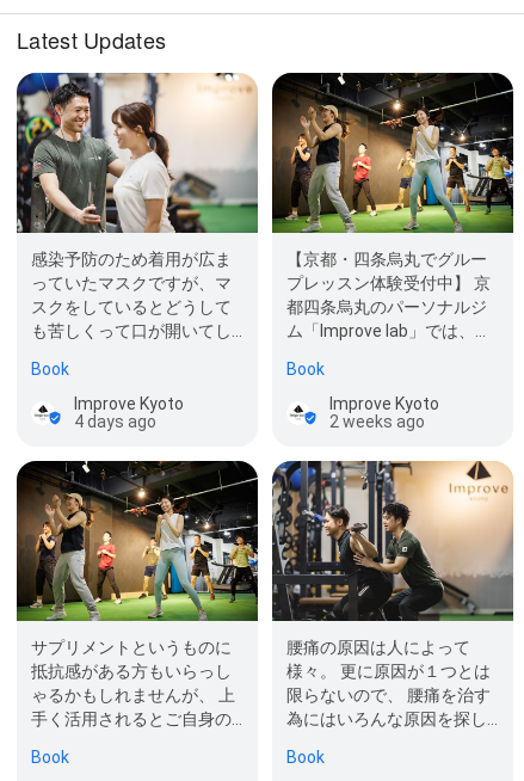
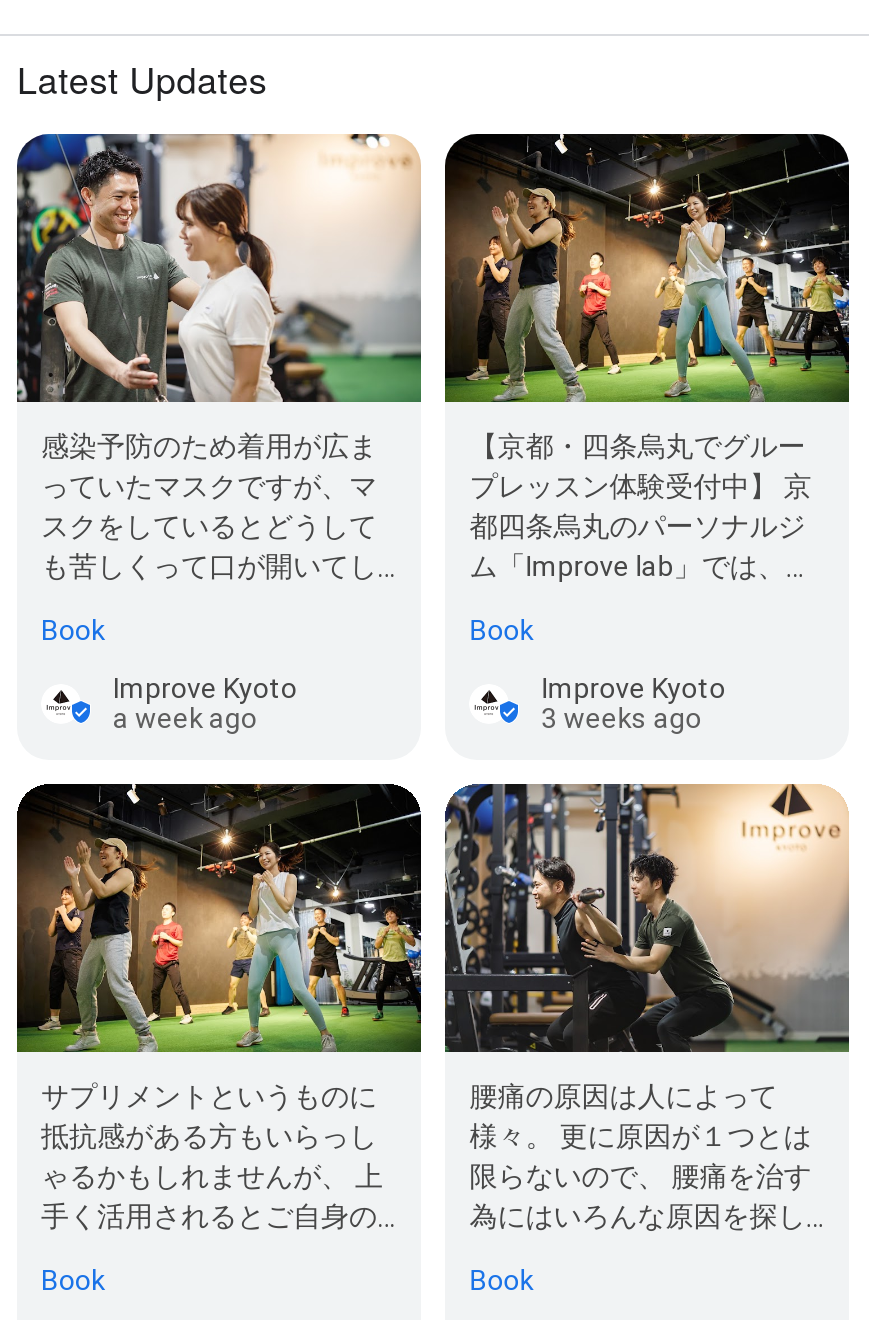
- 4 days ago
+ a week ago

- 2 weeks ago
+ 3 weeks ago
